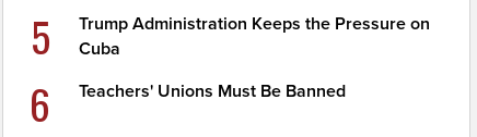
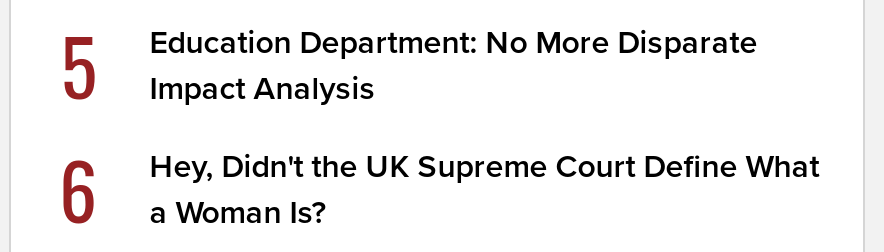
- Trump Administration Keeps the Pressure on
- Cuba
+ Education Department: No More Disparate
+ Impact Analysis

- Teachers' Unions Must Be Banned
+ Hey, Didn't the UK Supreme Court Define What
+ a Woman Is?
